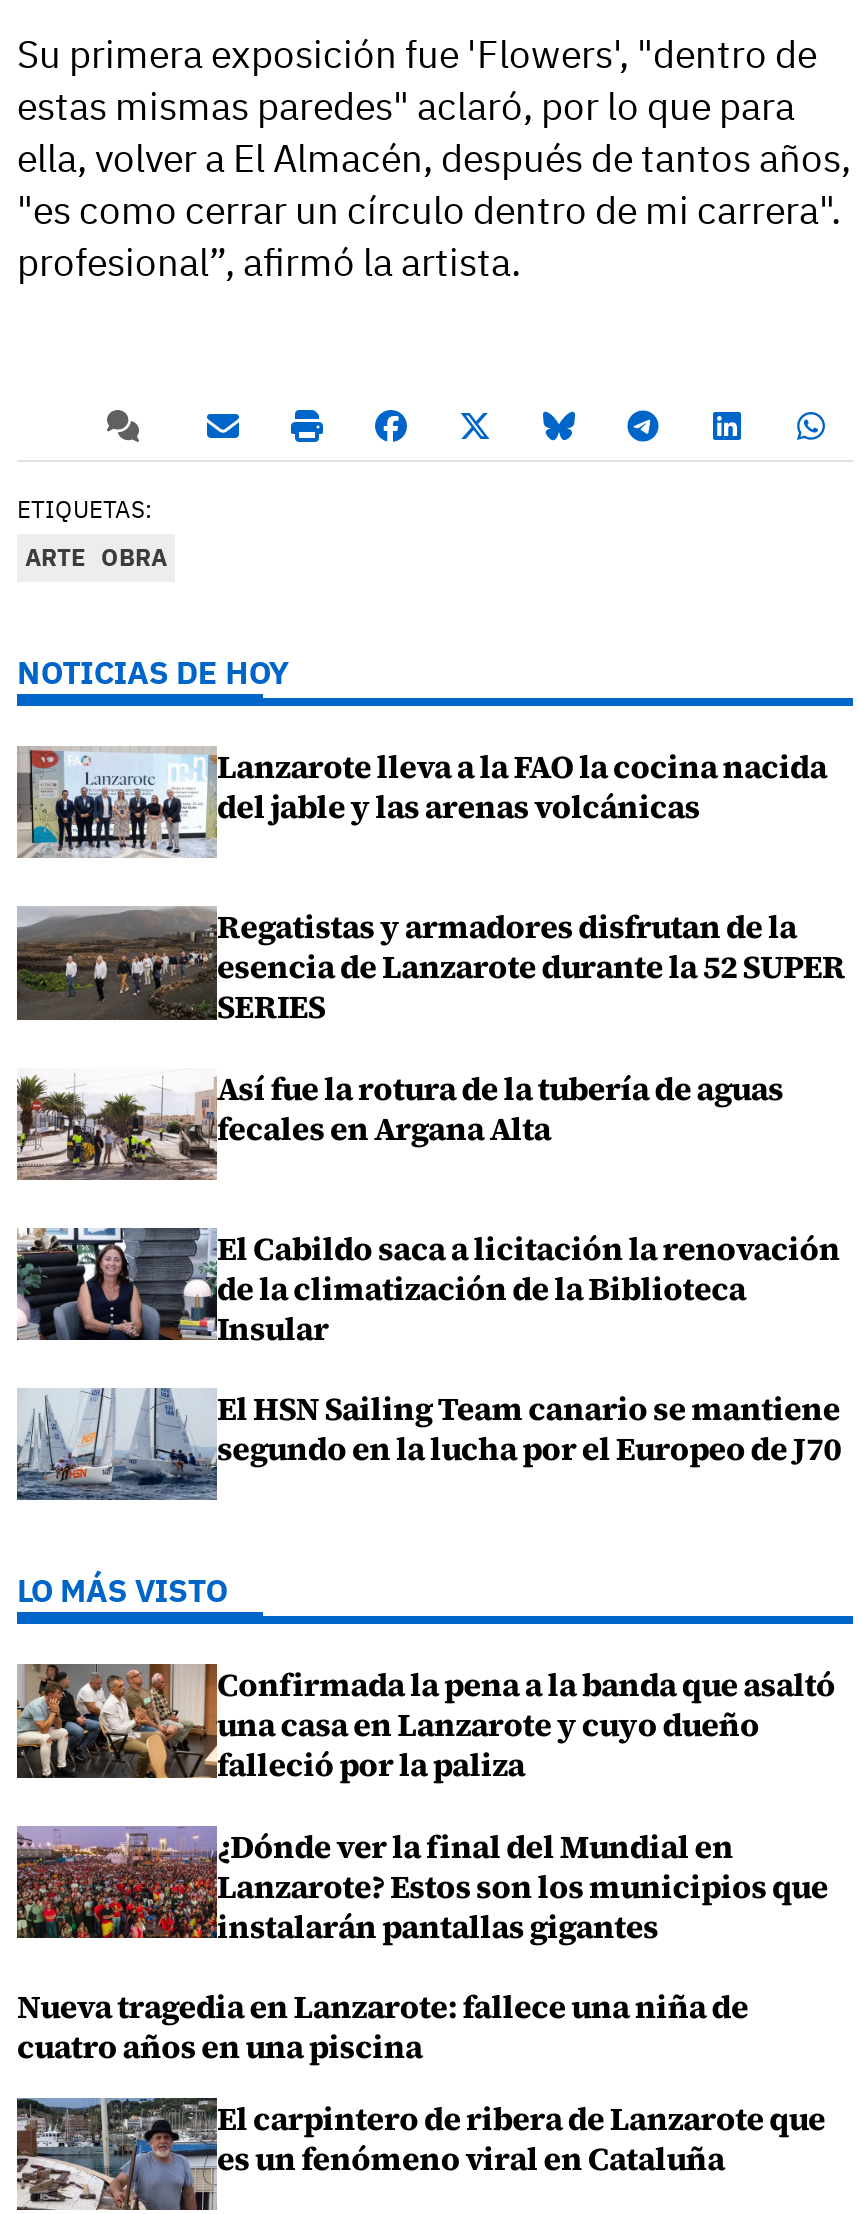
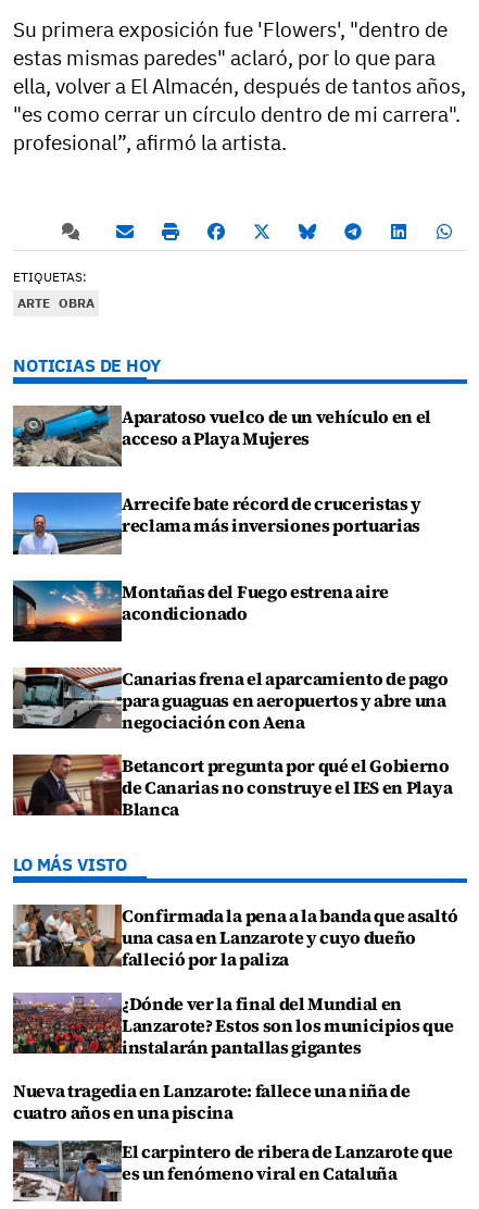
- [image]
- Lanzarote lleva a la FAO la cocina nacida
- del jable y las arenas volcánicas
+ [image]
+ Aparatoso vuelco de un vehículo en el
+ acceso a Playa Mujeres

- [image]
- Regatistas y armadores disfrutan de la
- esencia de Lanzarote durante la 52 SUPER
- SERIES
+ [image]
+ Arrecife bate récord de cruceristas y
+ reclama más inversiones portuarias

- [image]
- Así fue la rotura de la tubería de aguas
- fecales en Argana Alta
+ [image]
+ Montañas del Fuego estrena aire
+ acondicionado

- [image]
- El Cabildo saca a licitación la renovación
- de la climatización de la Biblioteca
- Insular
+ [image]
+ Canarias frena el aparcamiento de pago
+ para guaguas en aeropuertos y abre una
+ negociación con Aena

- [image]
- El HSN Sailing Team canario se mantiene
- segundo en la lucha por el Europeo de J70
+ [image]
+ Betancort pregunta por qué el Gobierno
+ de Canarias no construye el IES en Playa
+ Blanca
